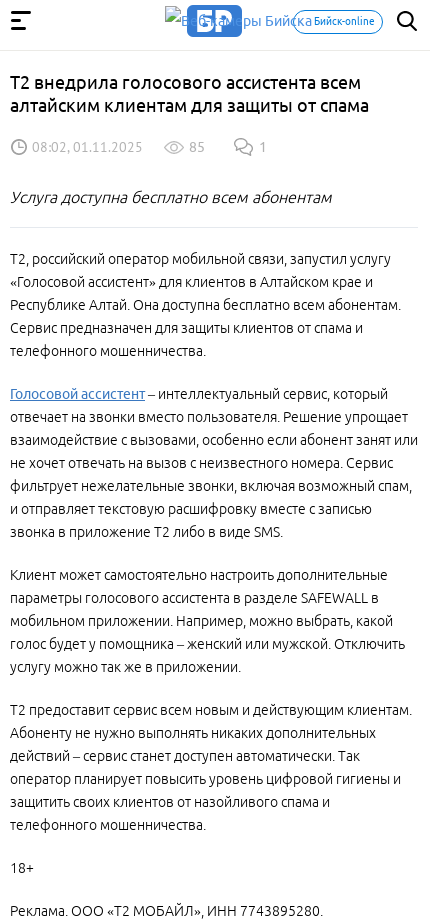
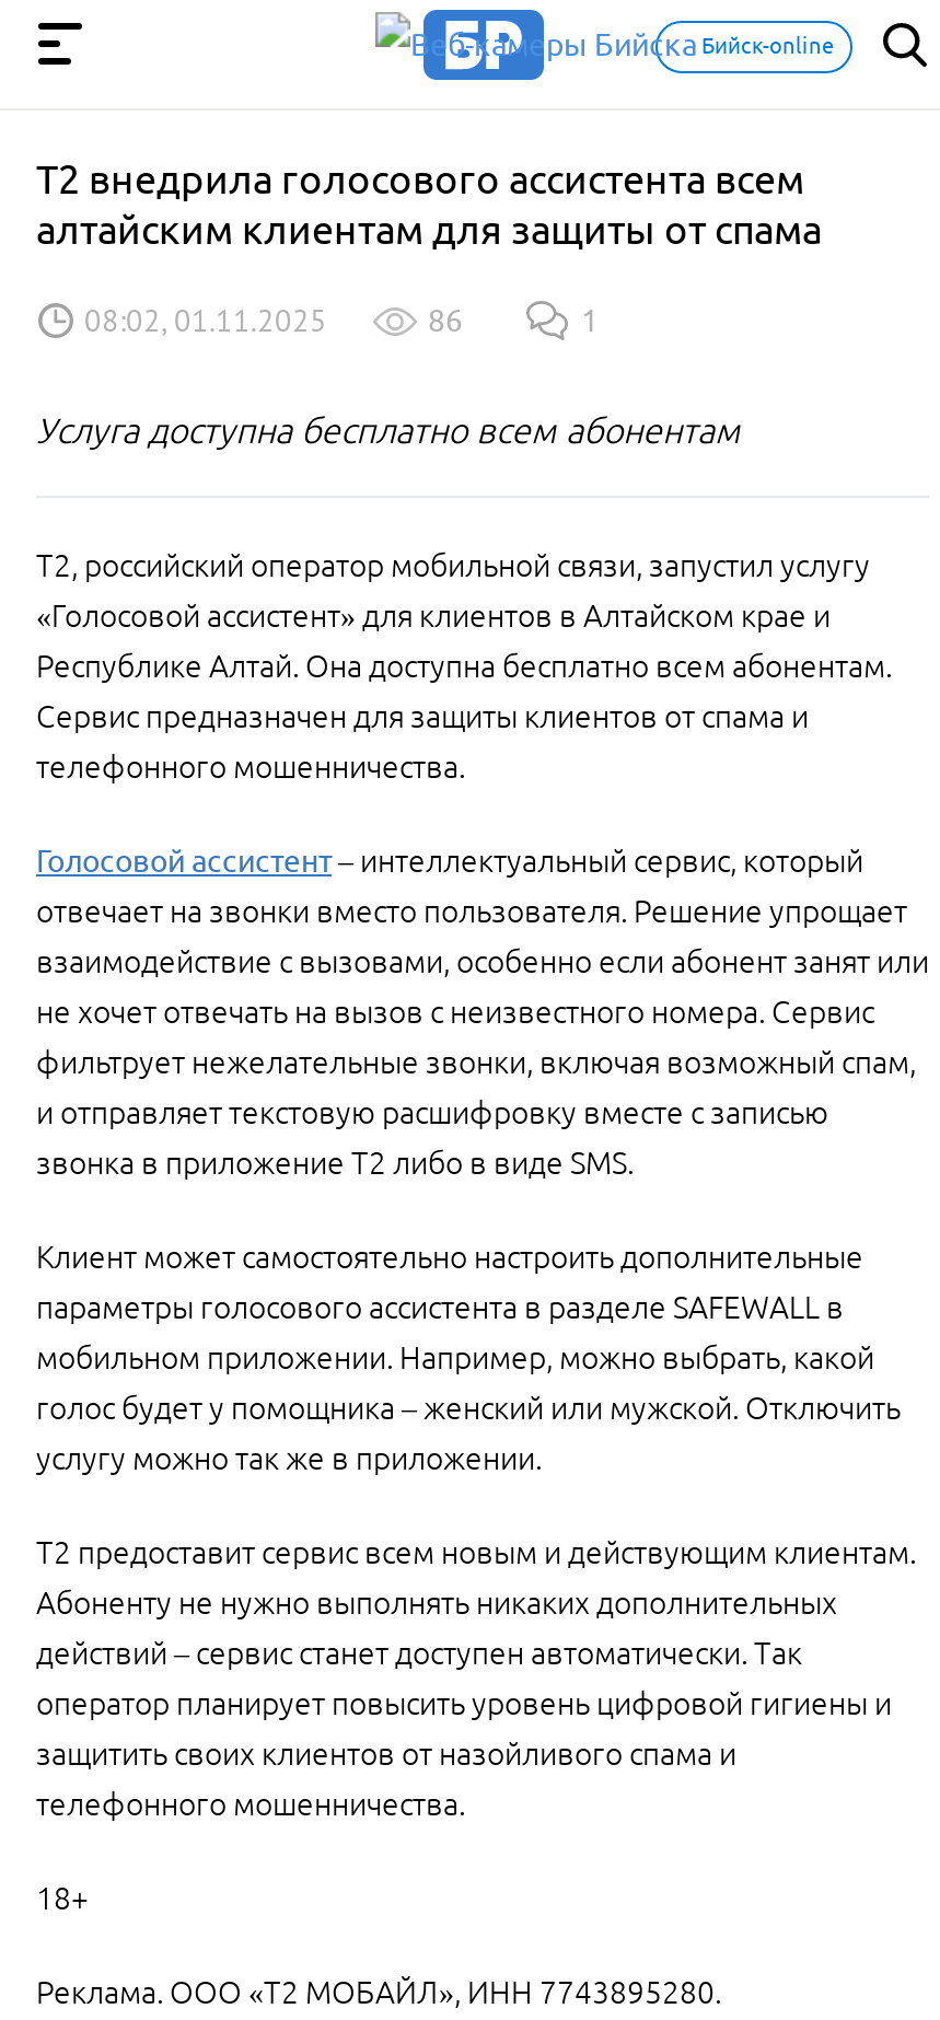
- 85
+ 86
